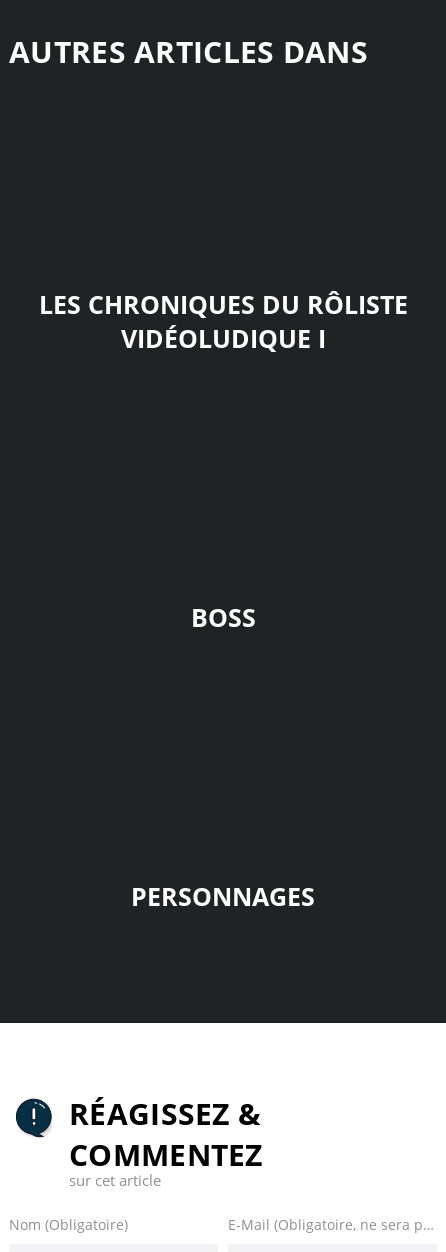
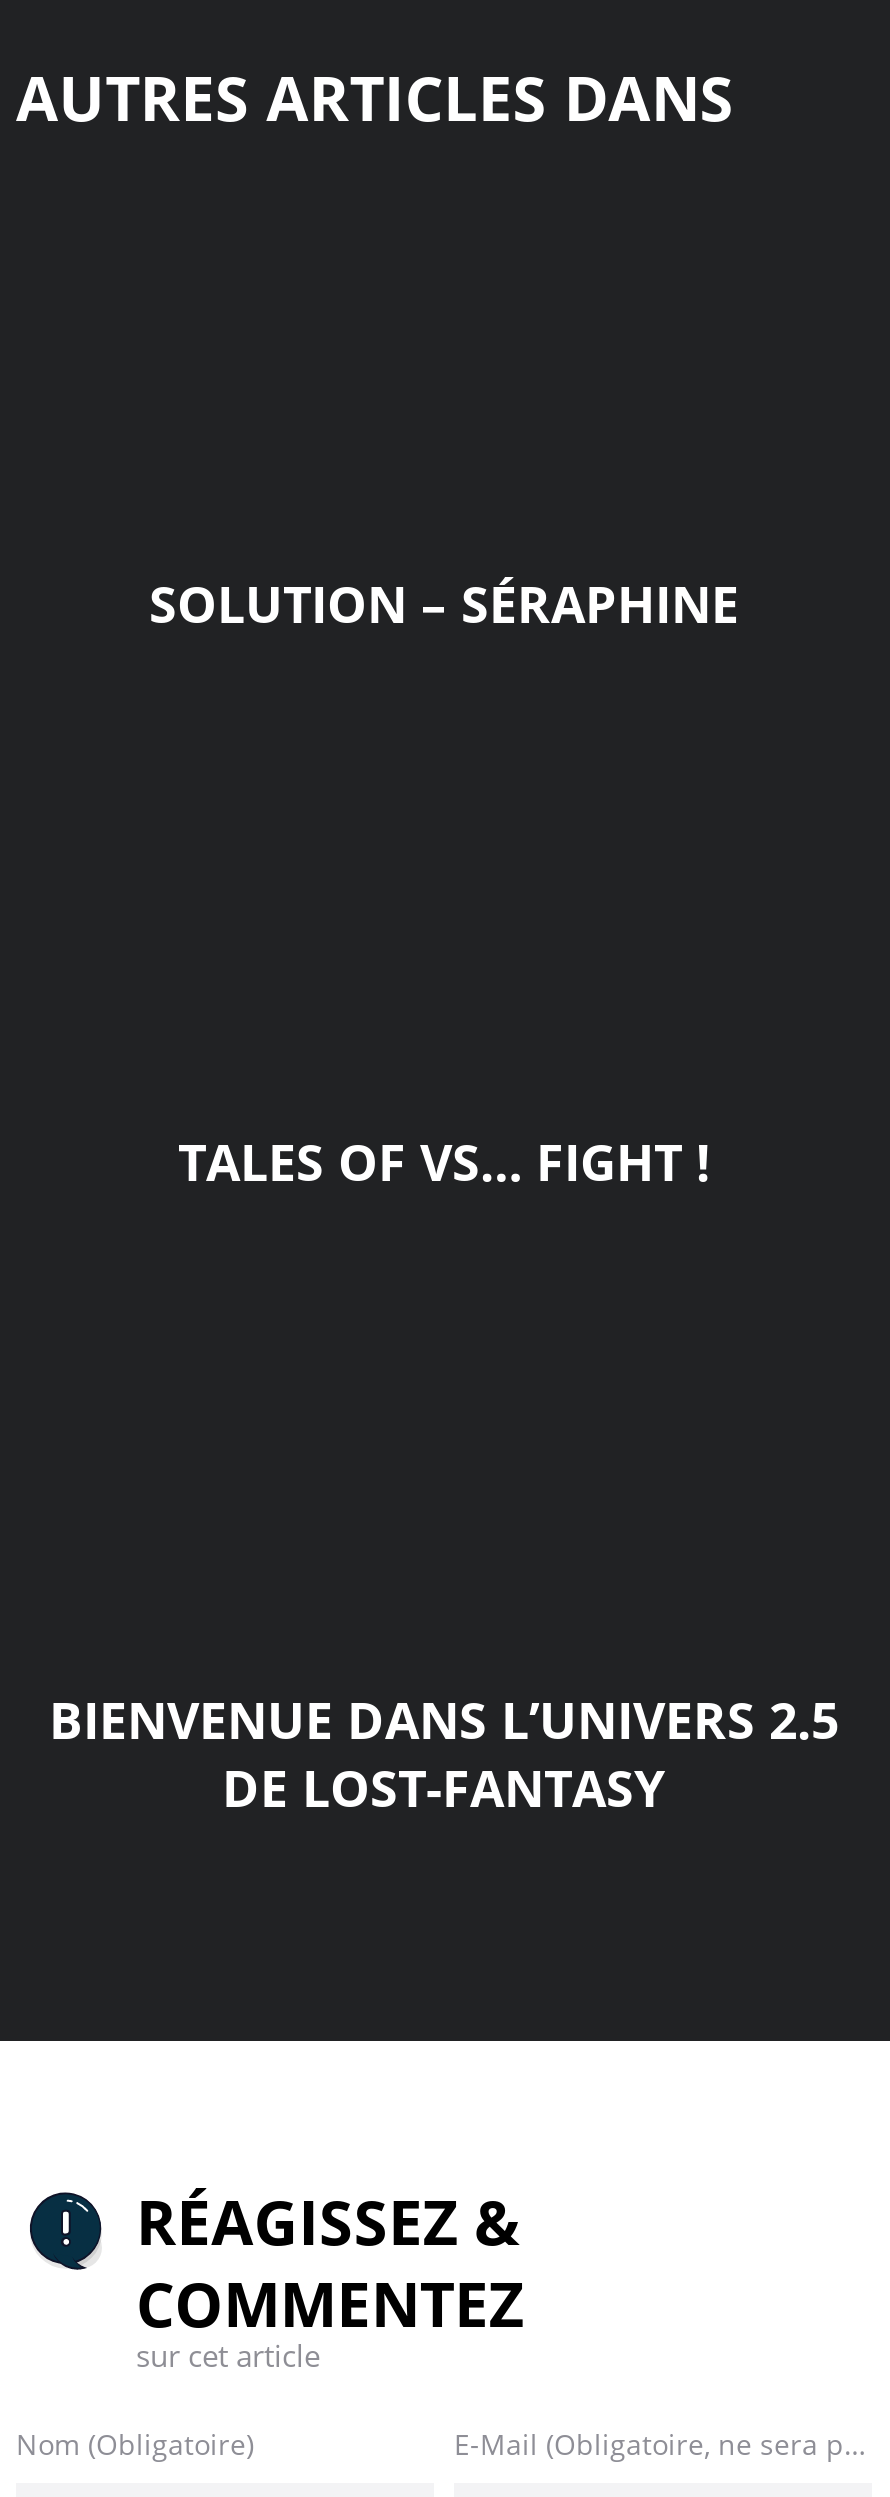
- LES CHRONIQUES DU RÔLISTE
- VIDÉOLUDIQUE I
+ SOLUTION – SÉRAPHINE

- BOSS
+ TALES OF VS… FIGHT !

- PERSONNAGES
+ BIENVENUE DANS L’UNIVERS 2.5
+ DE LOST-FANTASY
